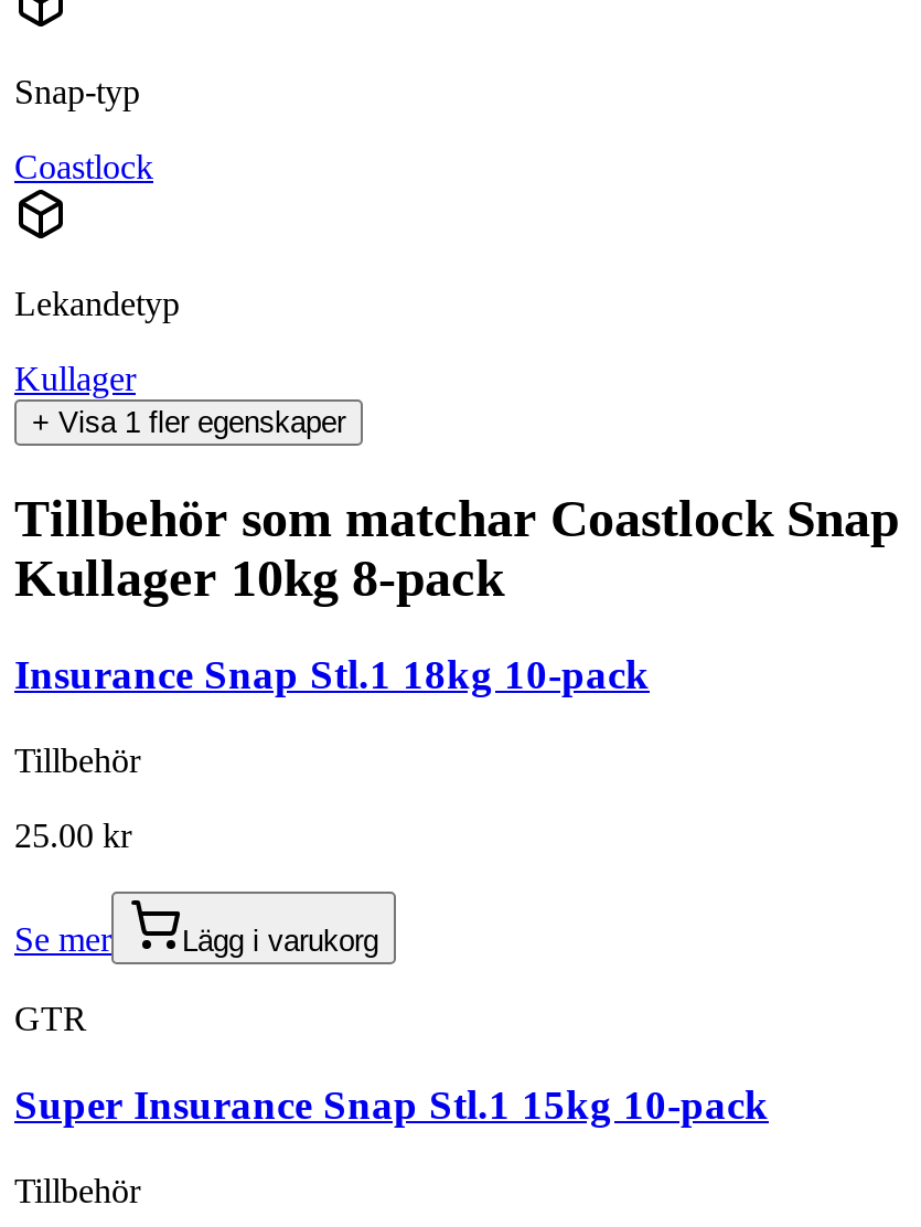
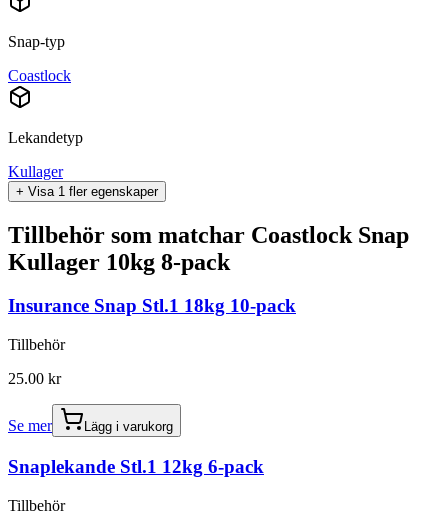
- GTR
- Super Insurance Snap Stl.1 15kg 10-pack
+ Snaplekande Stl.1 12kg 6-pack
